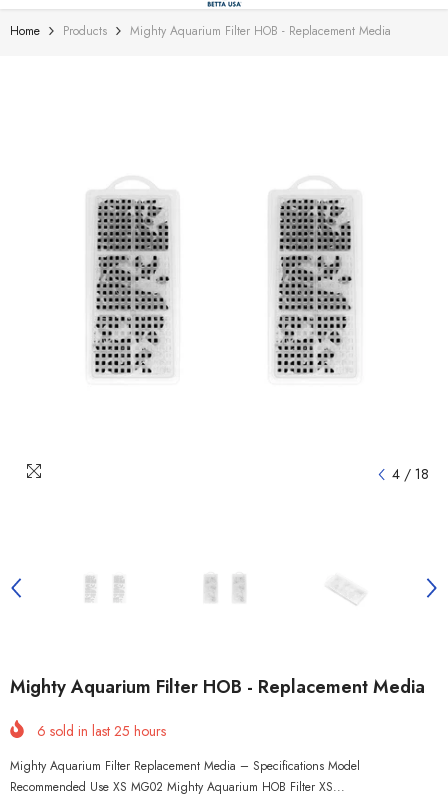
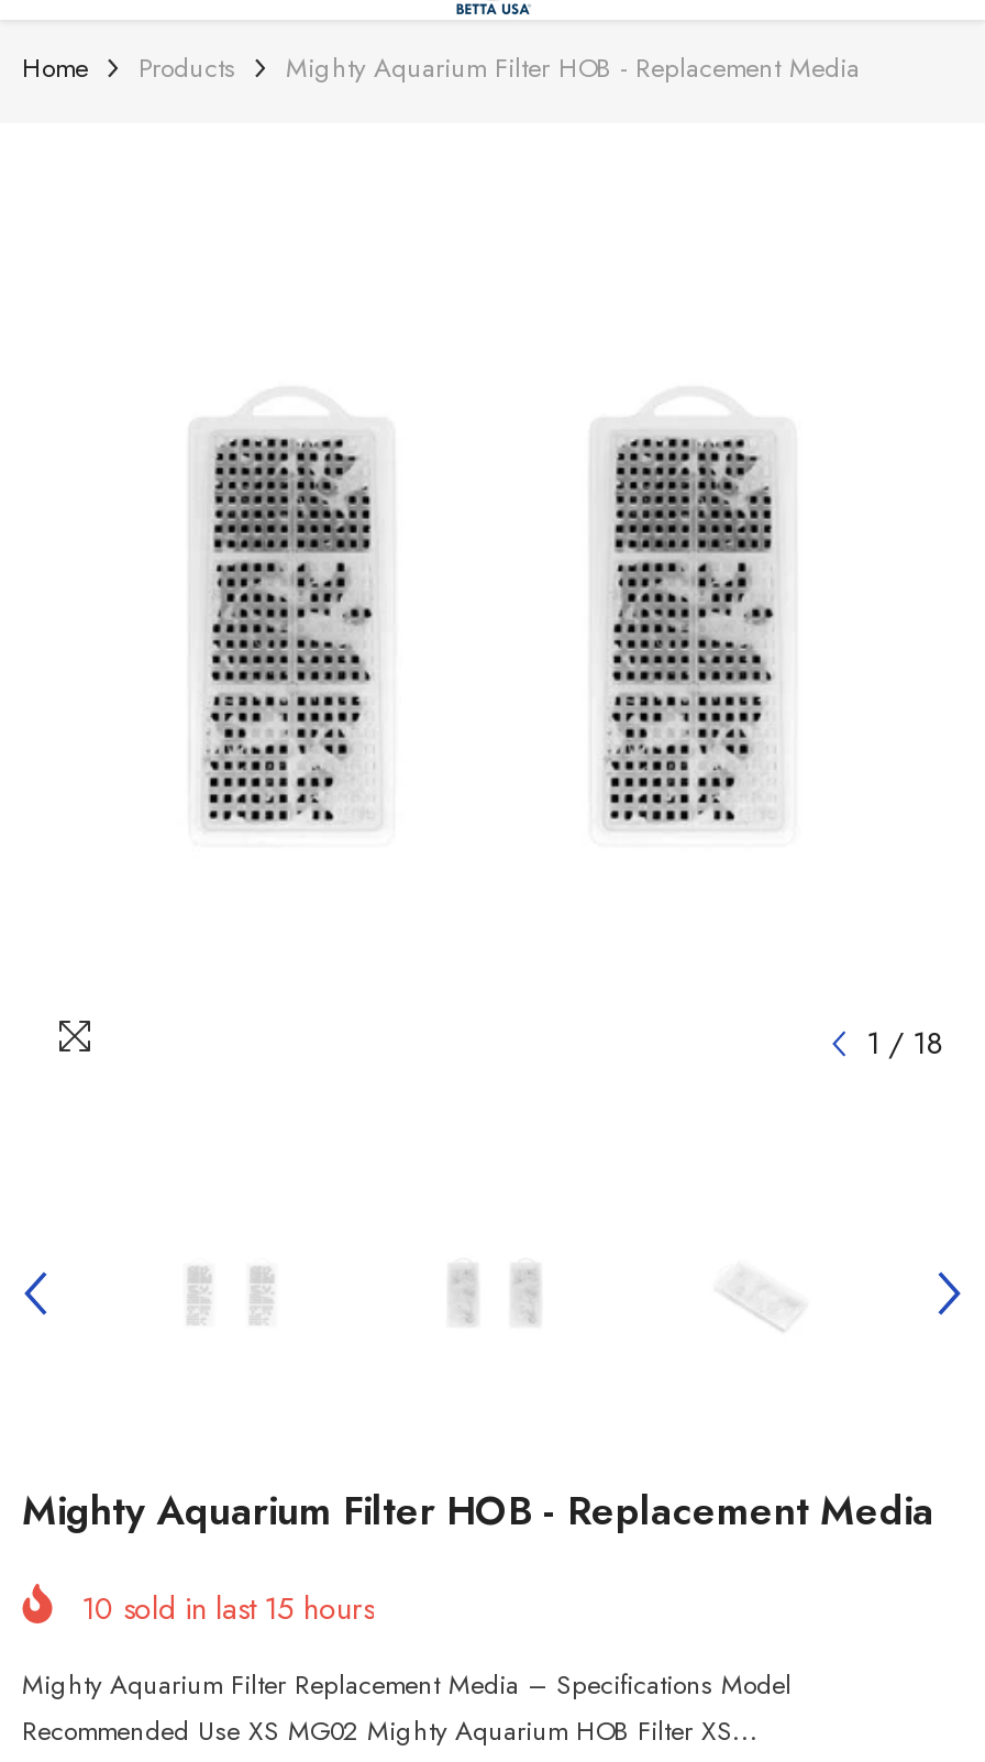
- 4 / 18
+ 1 / 18

- 6 sold in last 25 hours
+ 10 sold in last 15 hours
